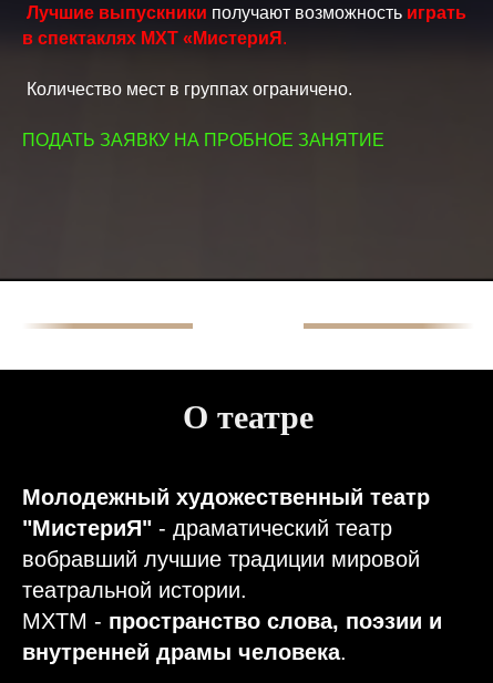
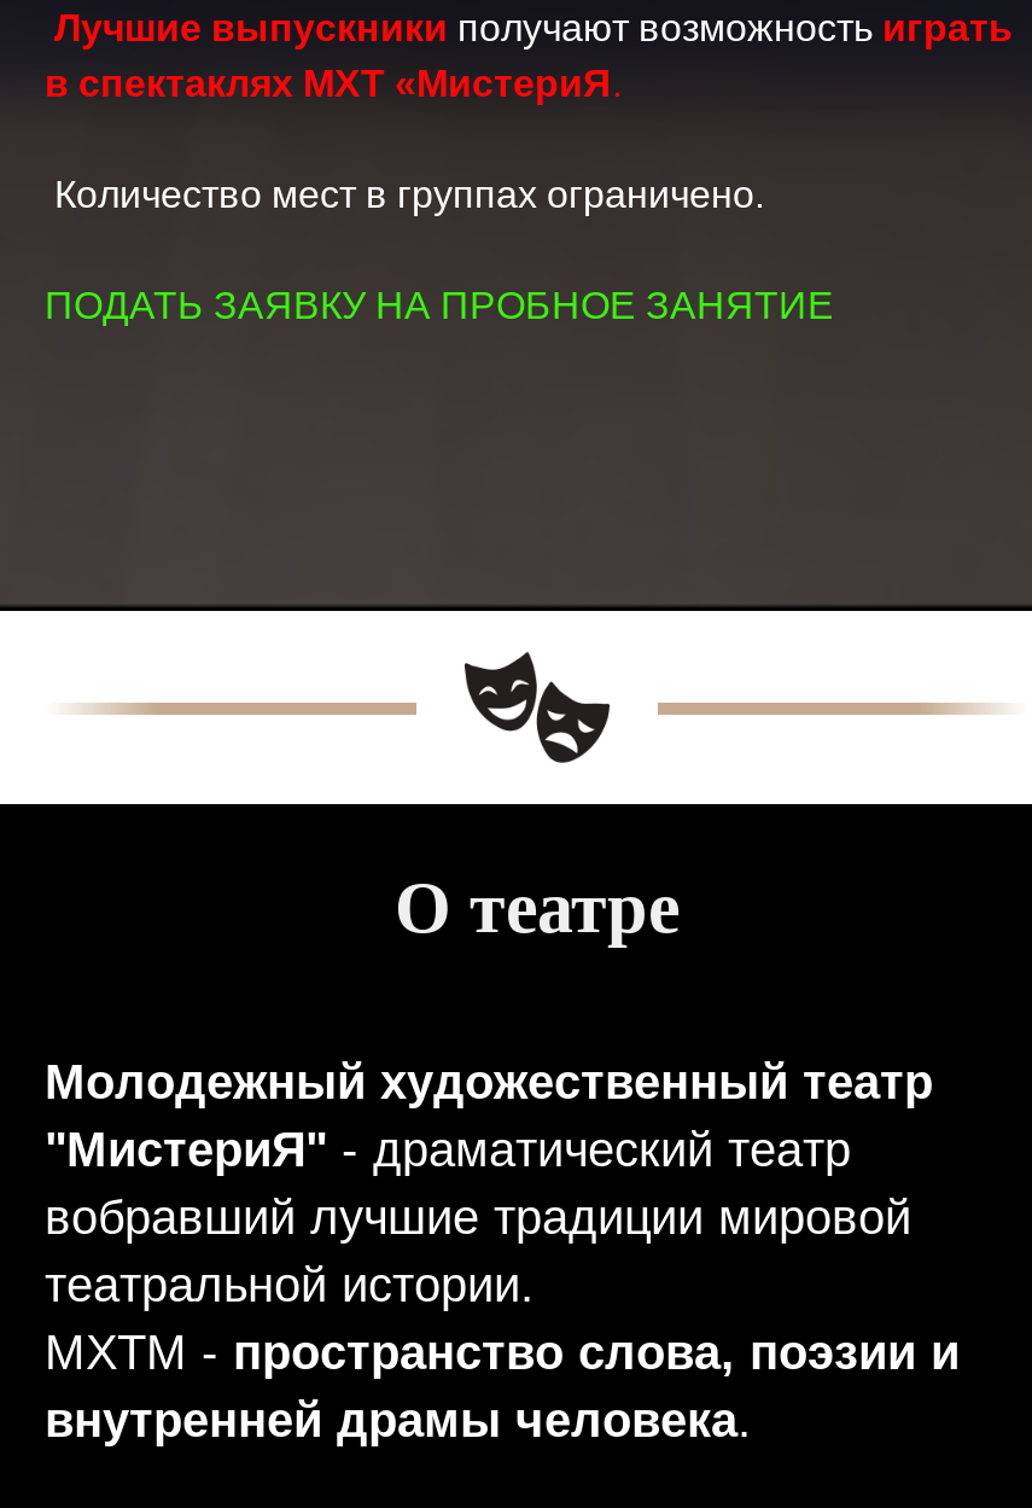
+ [image]
